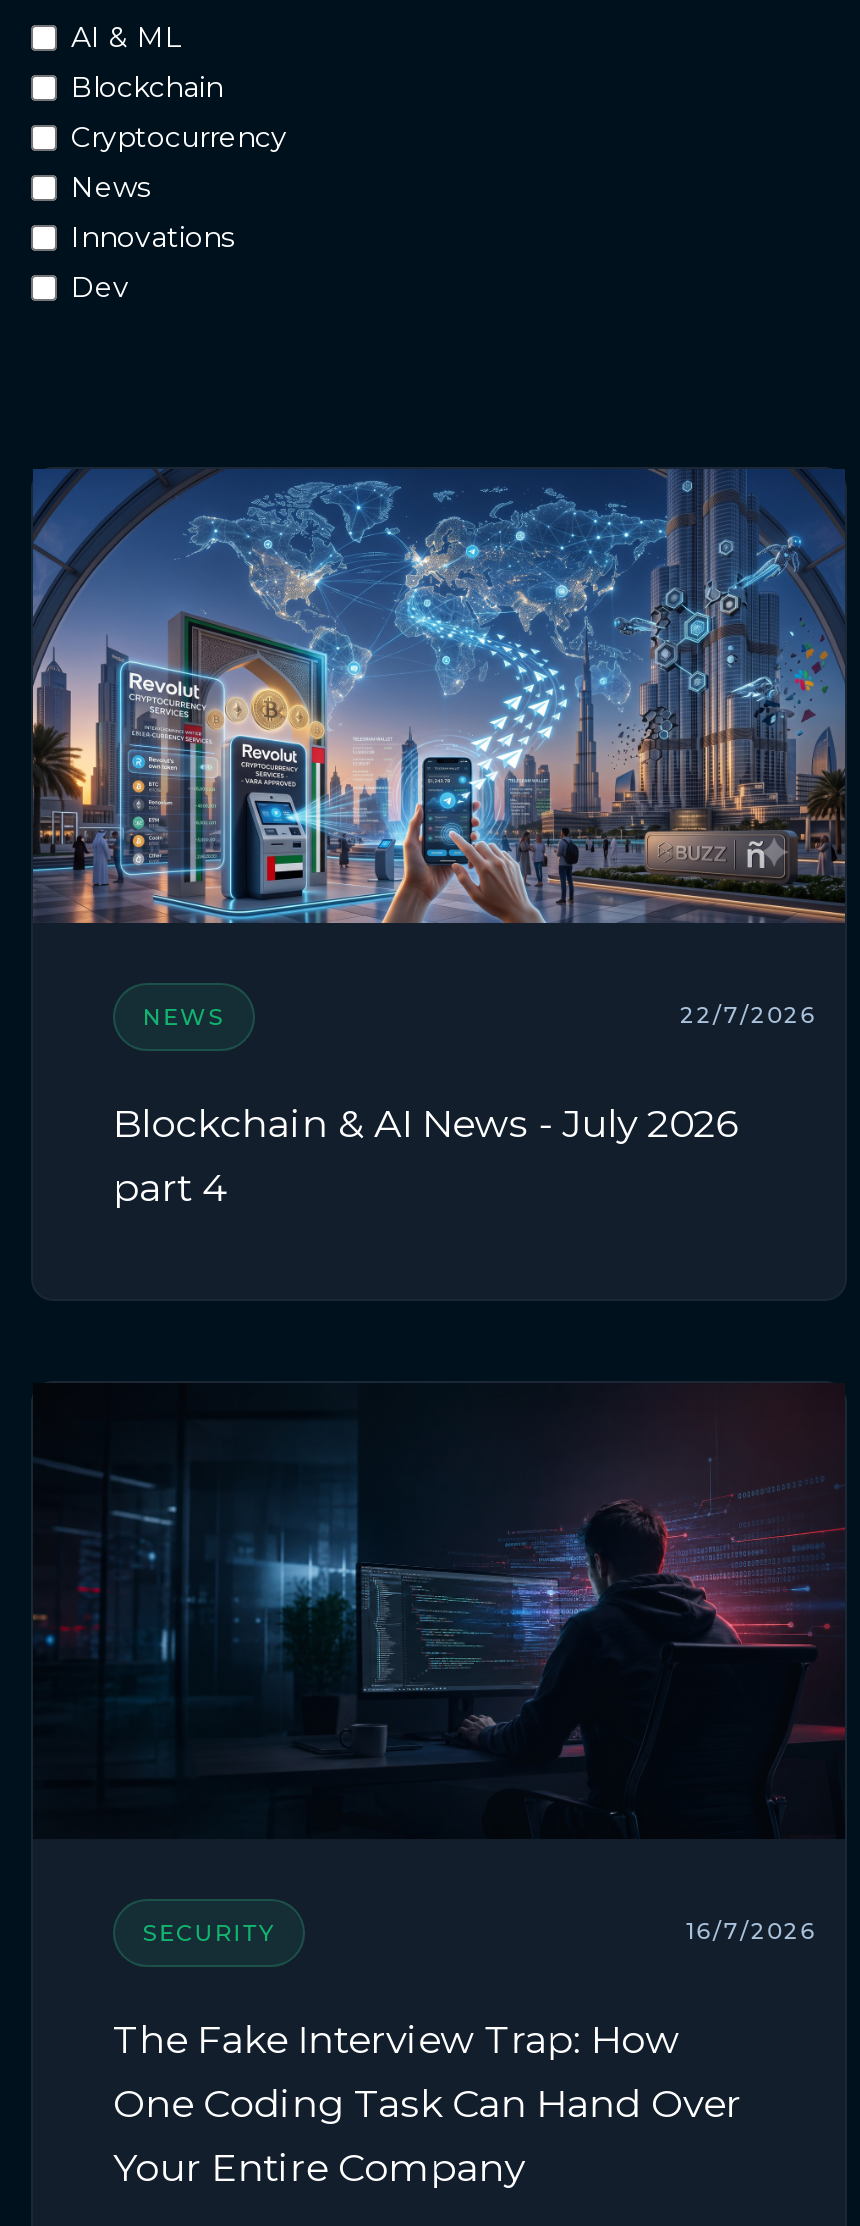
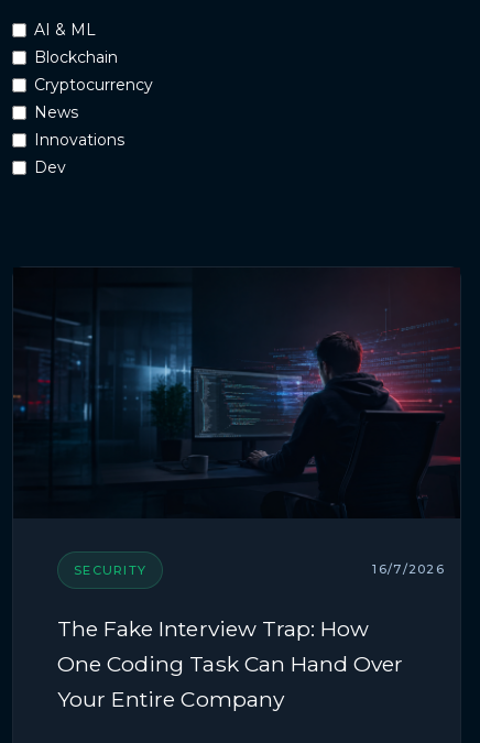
- [image]
- NEWS
- 22/7/2026
- Blockchain & AI News - July 2026
- part 4
